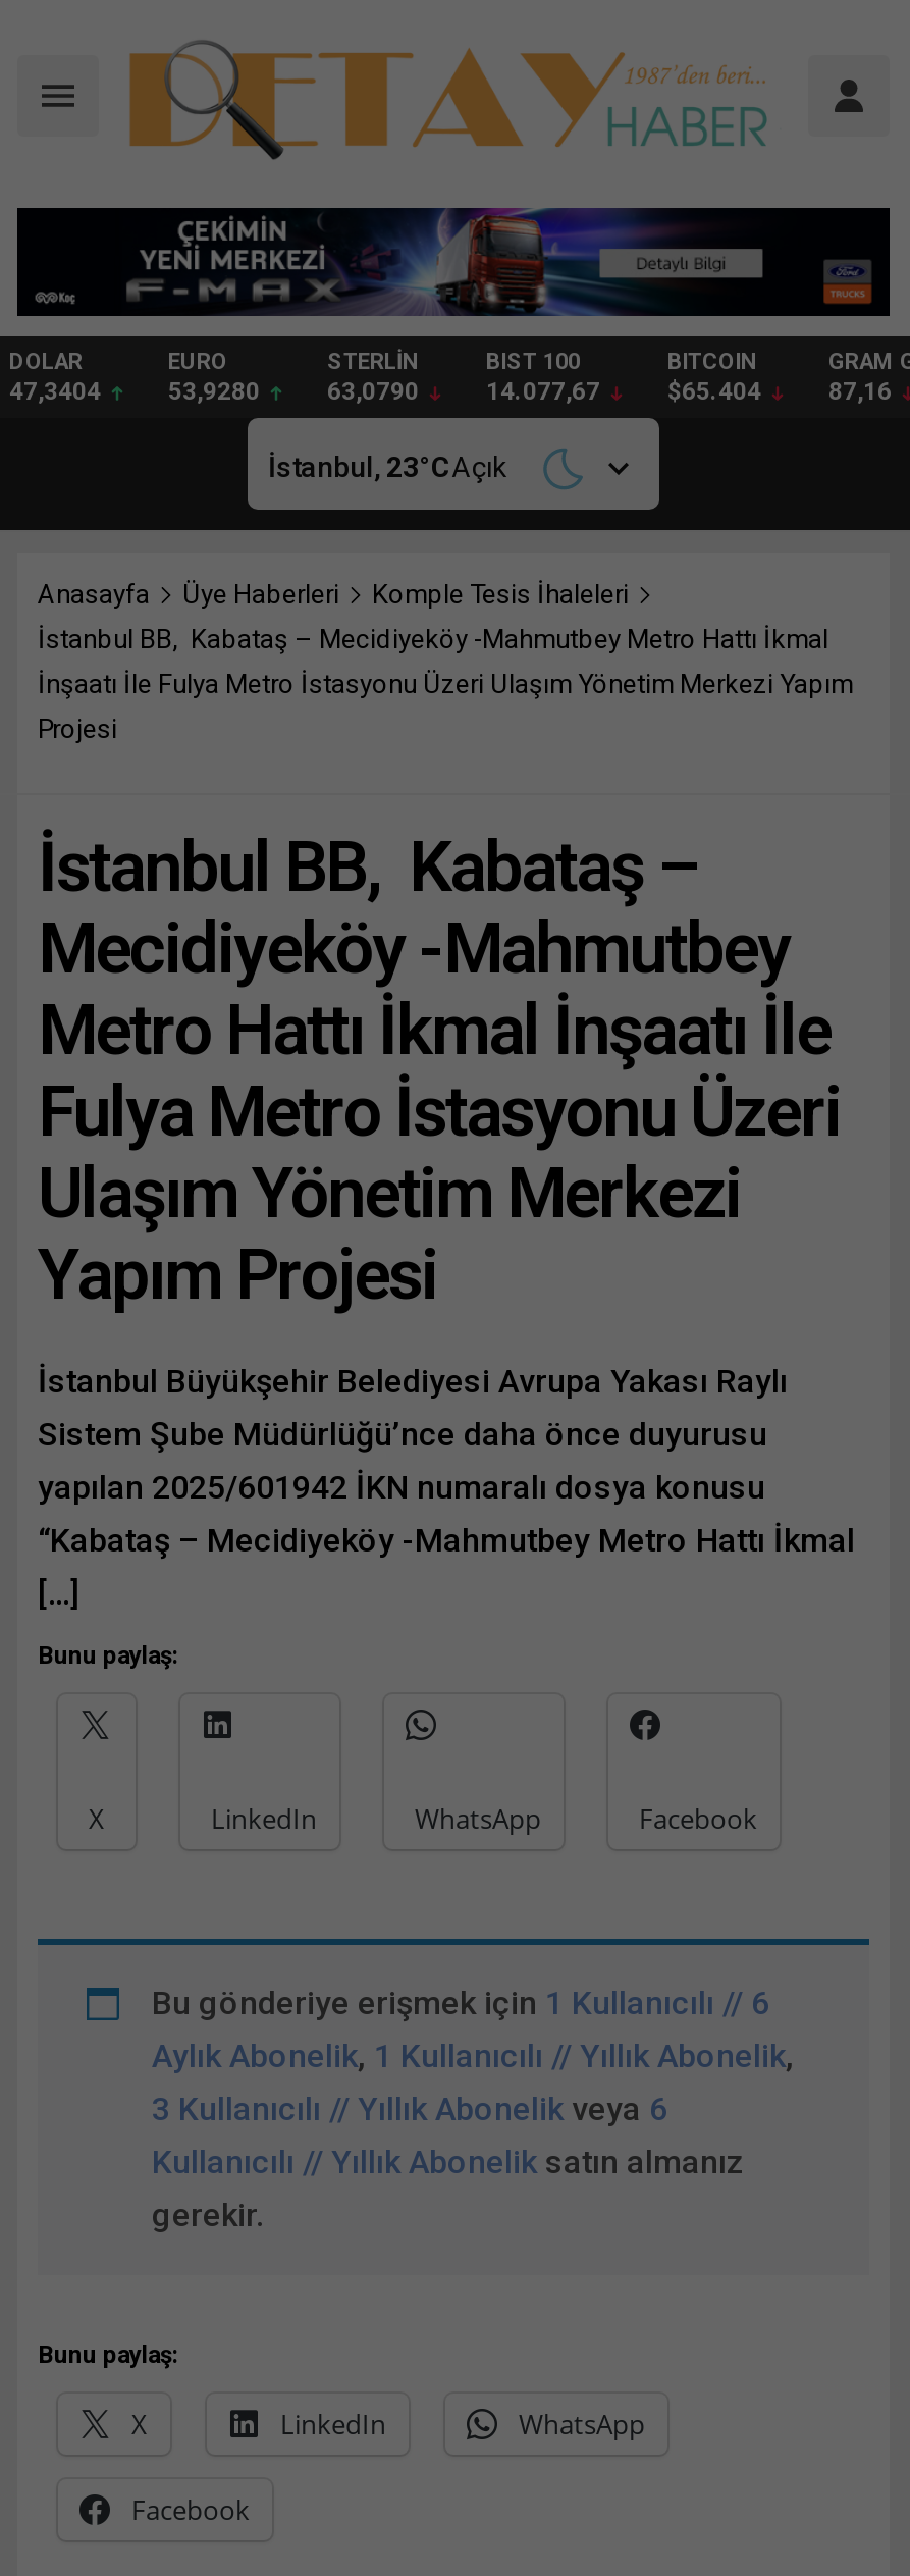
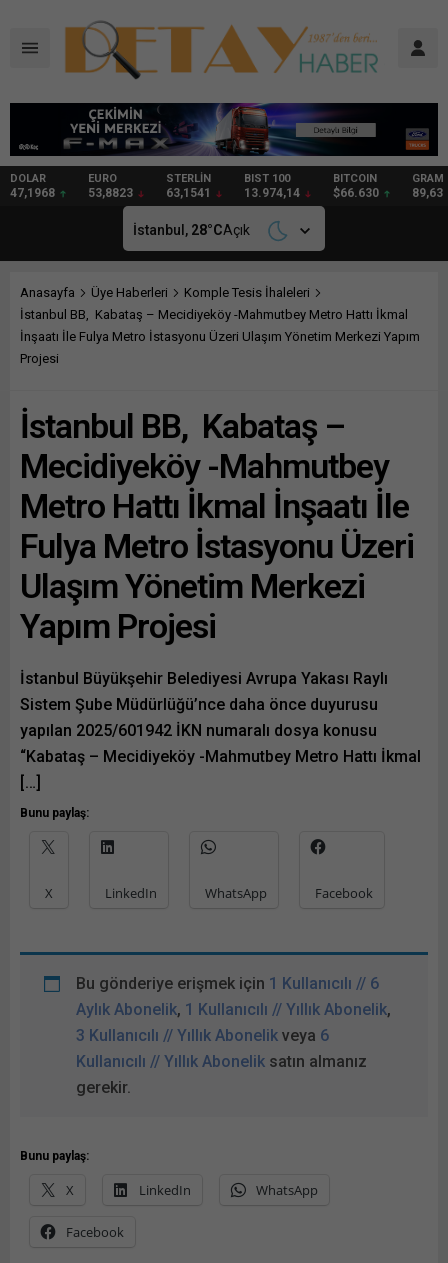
- 47,3404
+ 47,1968

- 53,9280
+ 53,8823

- 63,0790
+ 63,1541

- 14.077,67
+ 13.974,14

- $65.404
+ $66.630

- 87,16
+ 89,63

- İstanbul, 23°CAçık
+ İstanbul, 28°CAçık
